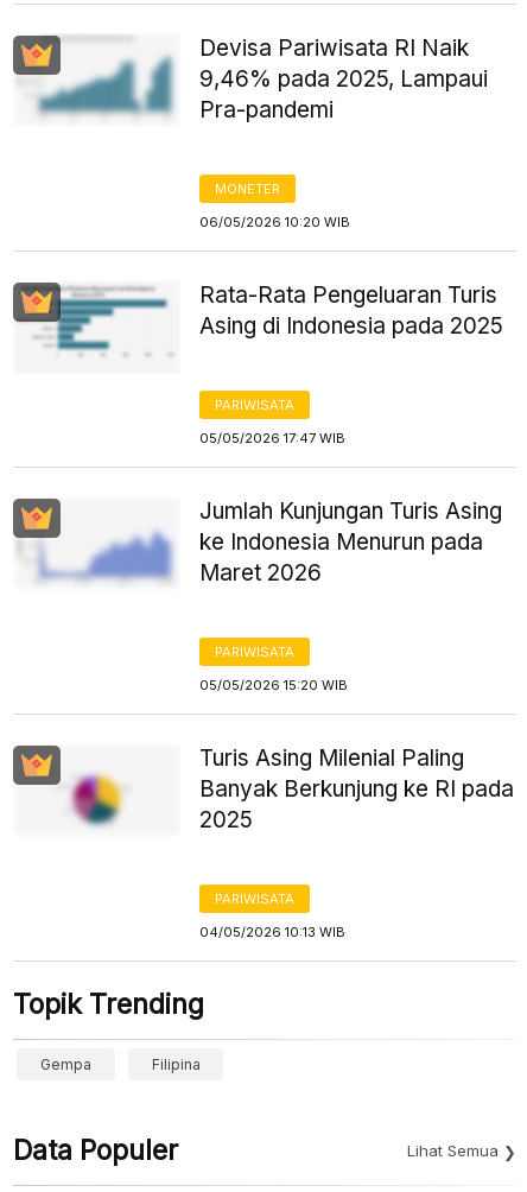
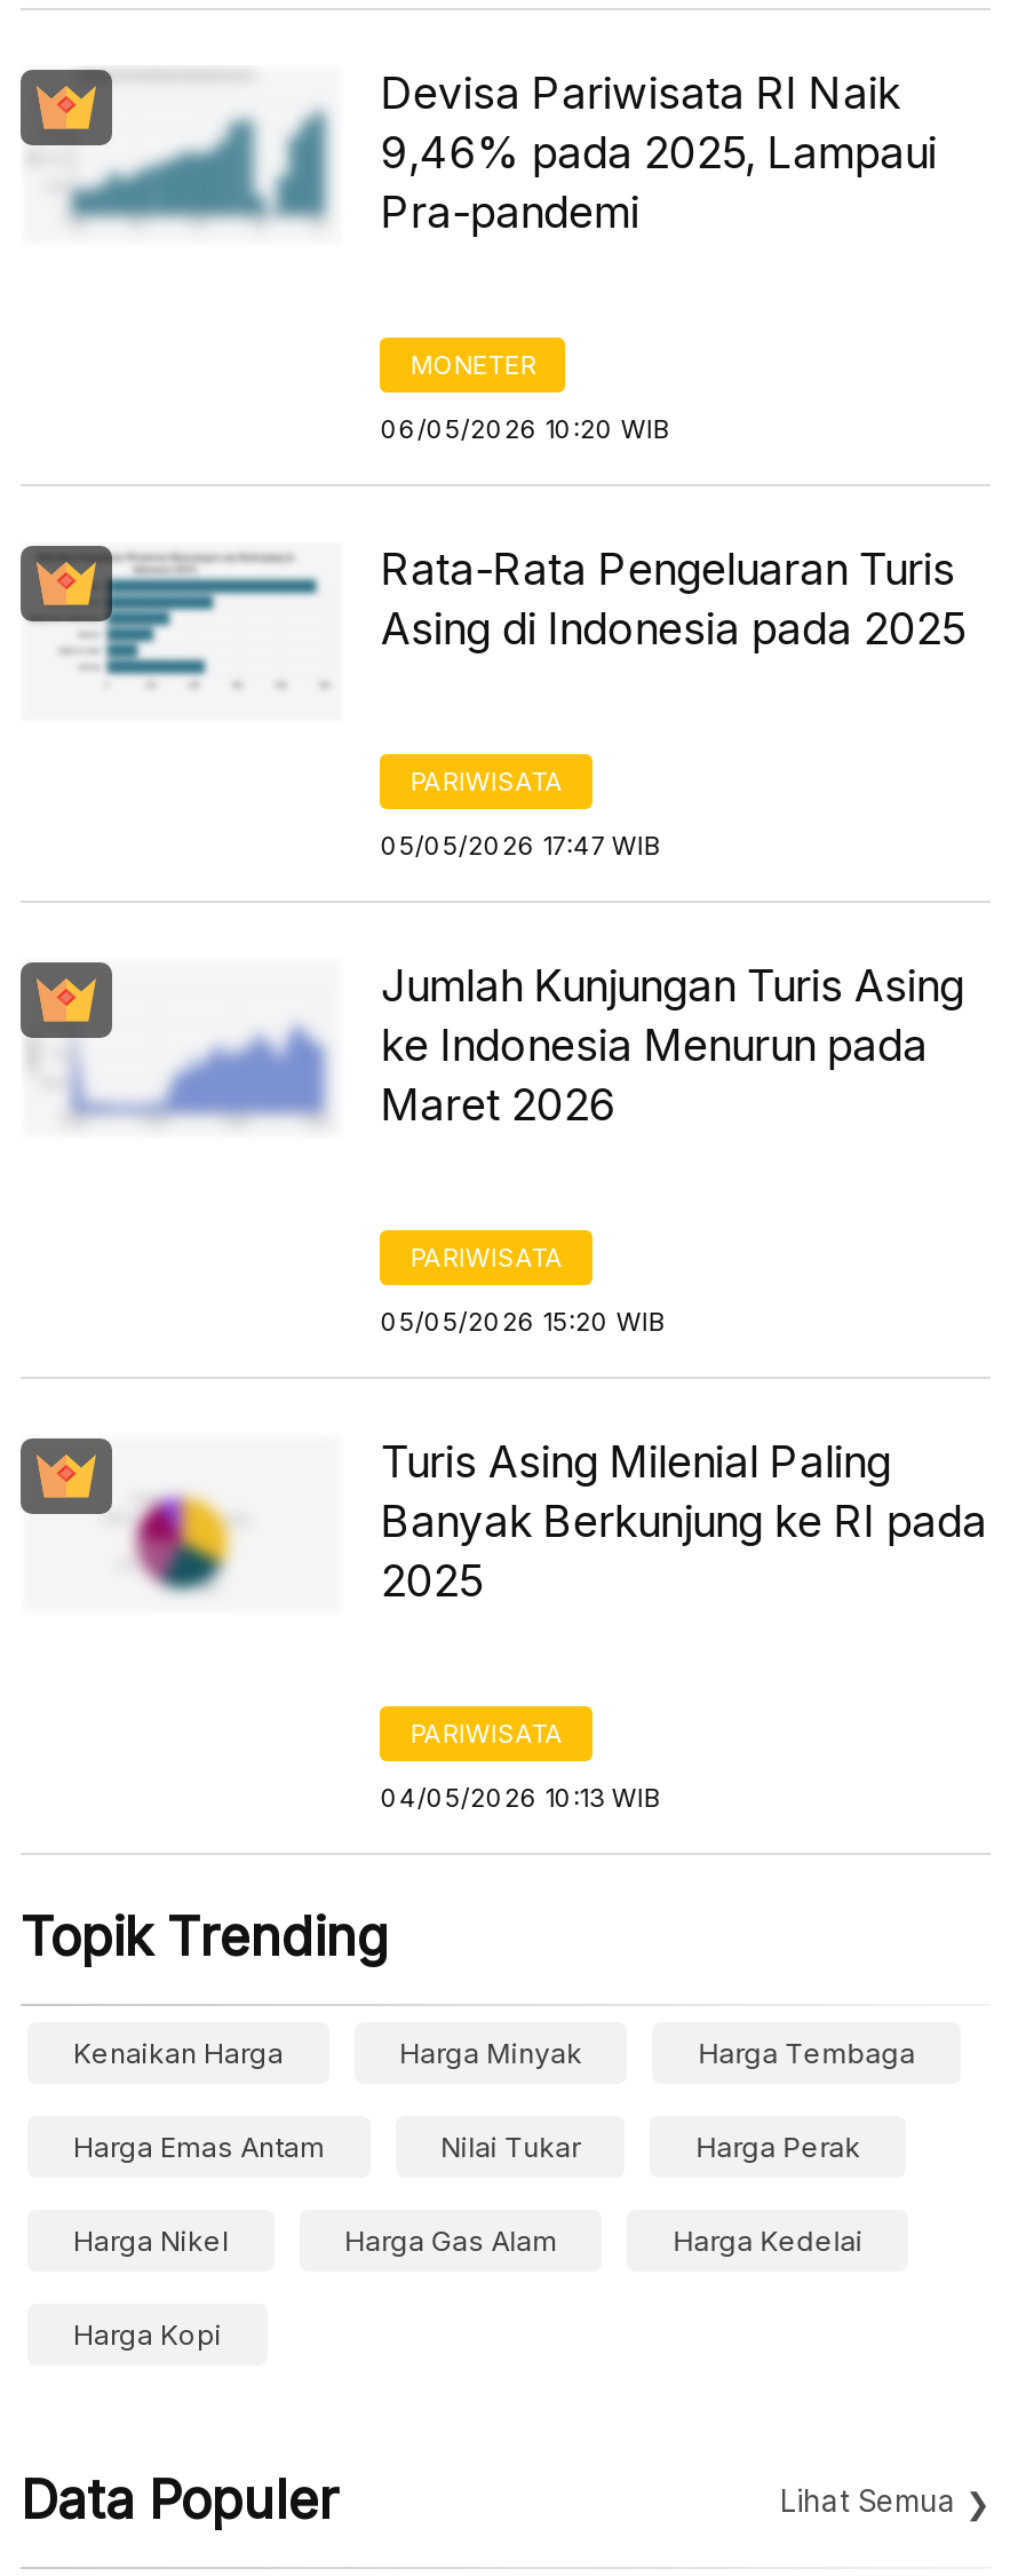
- Gempa
- Filipina
+ Kenaikan Harga
+ Harga Minyak
+ Harga Tembaga
+ Harga Emas Antam
+ Nilai Tukar
+ Harga Perak
+ Harga Nikel
+ Harga Gas Alam
+ Harga Kedelai
+ Harga Kopi
